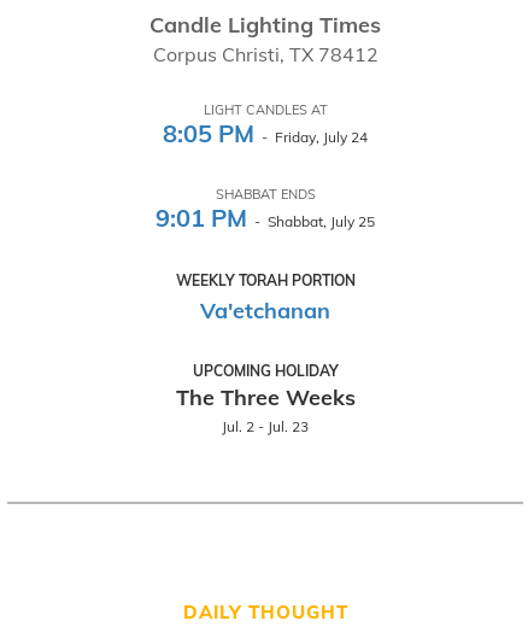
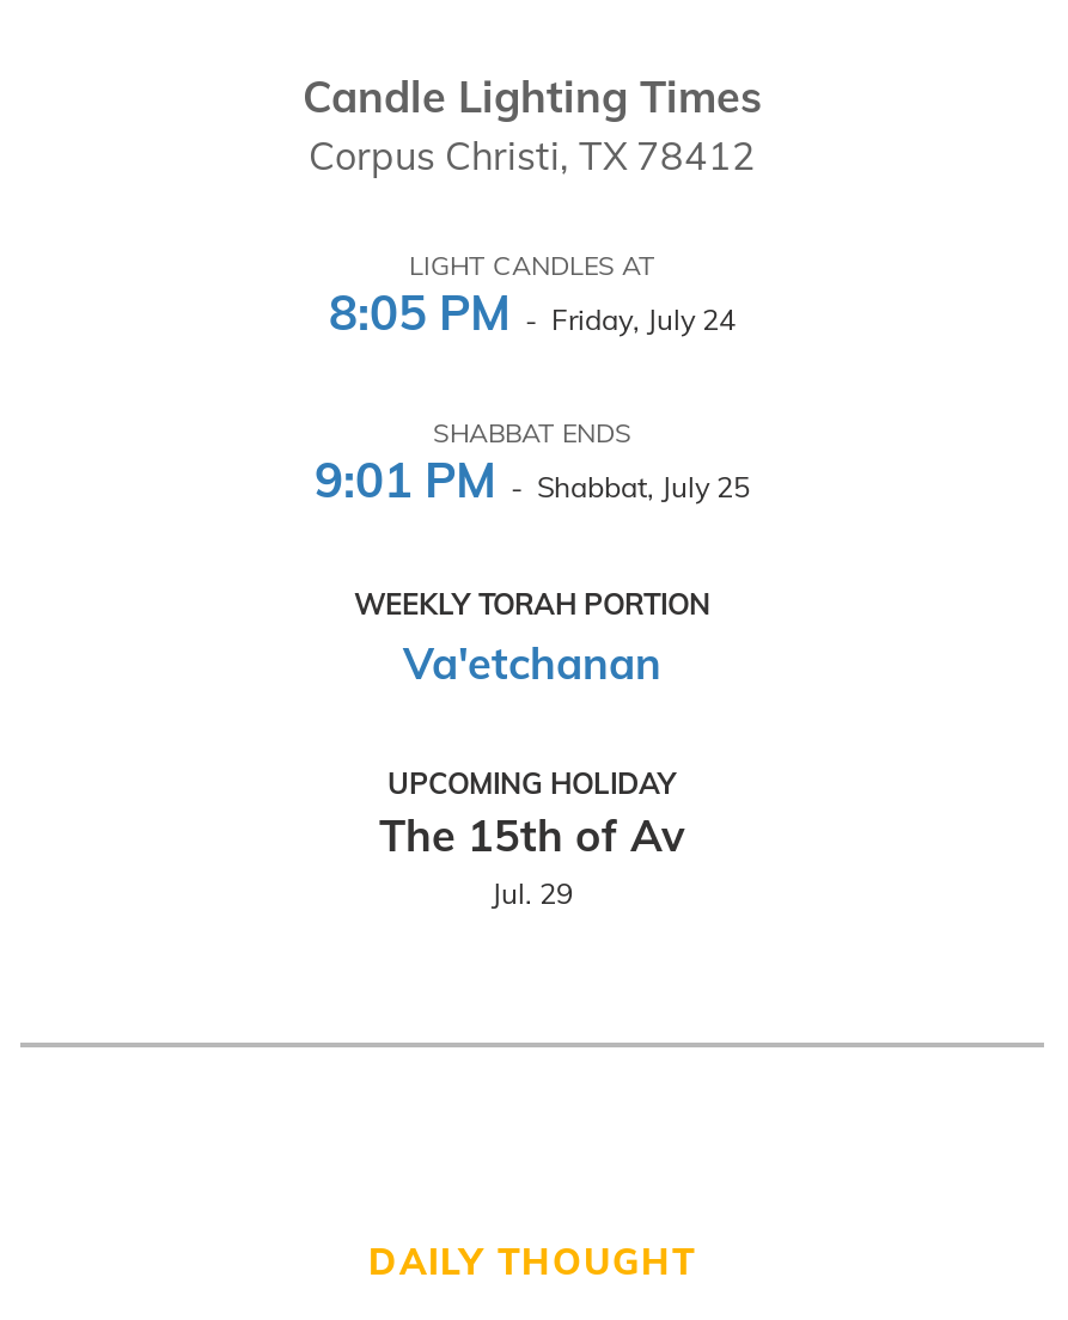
- The Three Weeks
- Jul. 2 - Jul. 23
+ The 15th of Av
+ Jul. 29
